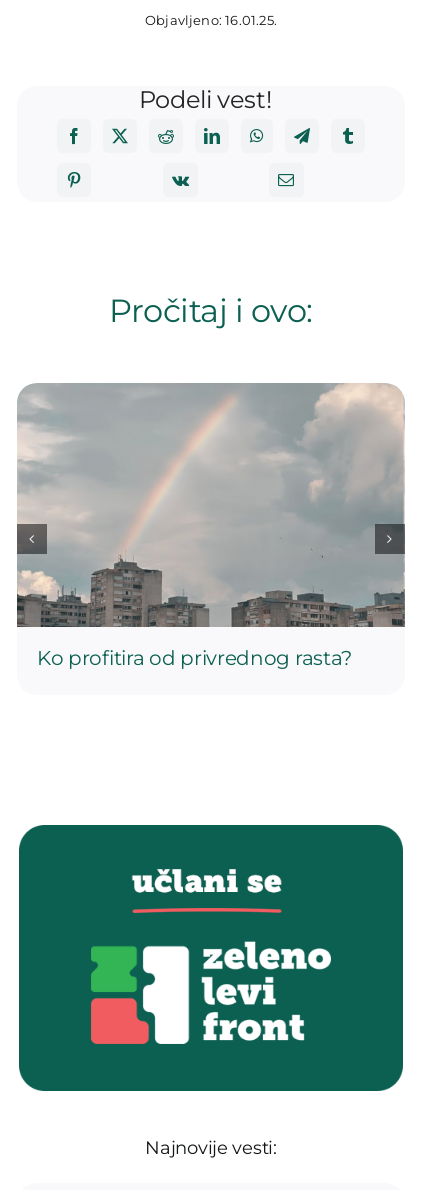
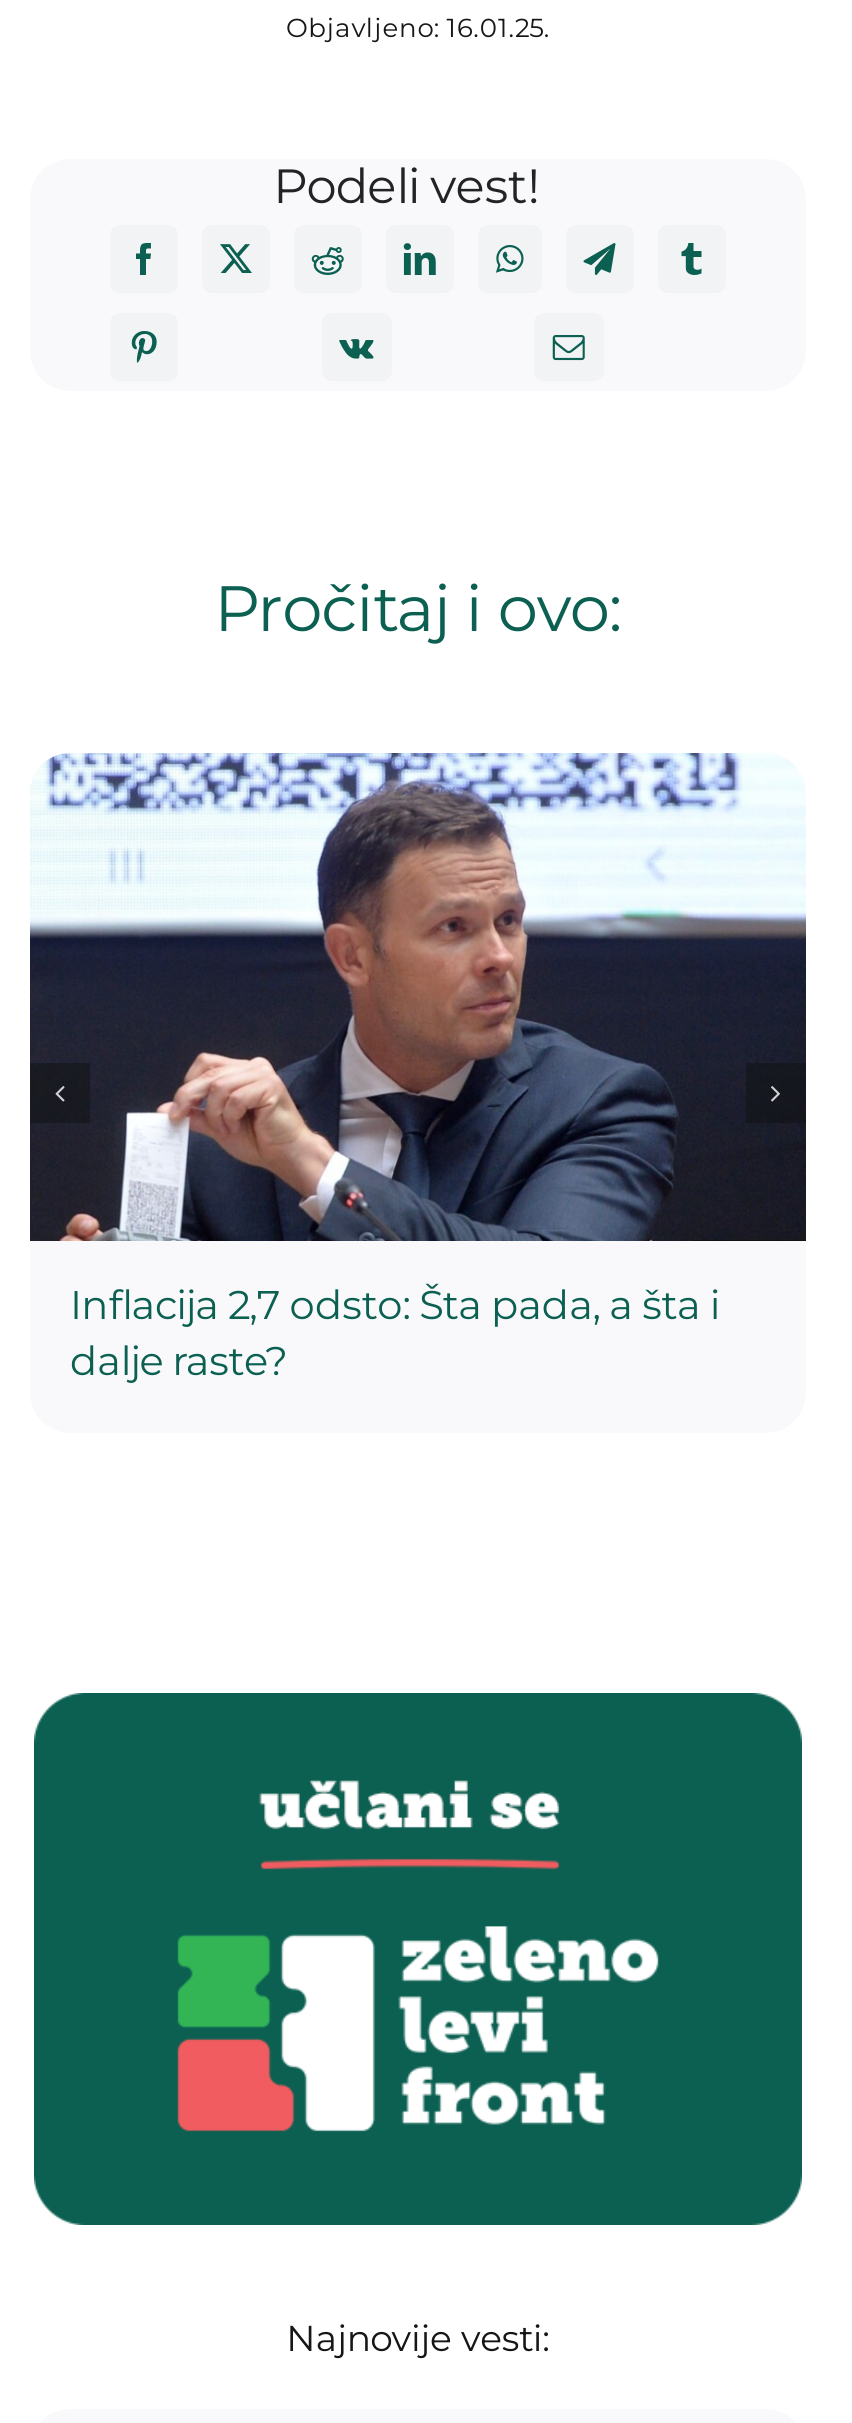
- [image]
- Ko profitira od privrednog rasta?
+ [image]
+ Inflacija 2,7 odsto: Šta pada, a šta i
+ dalje raste?
